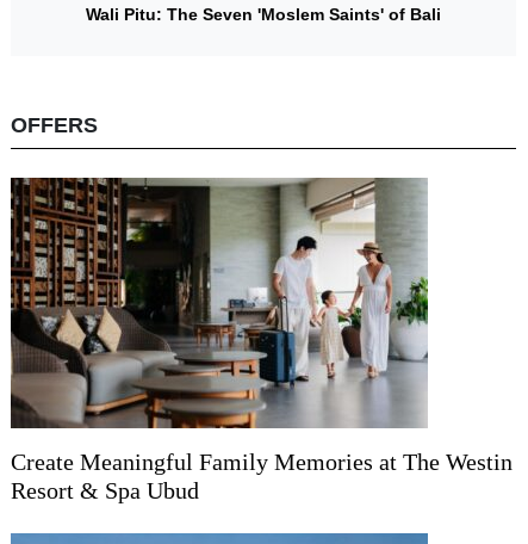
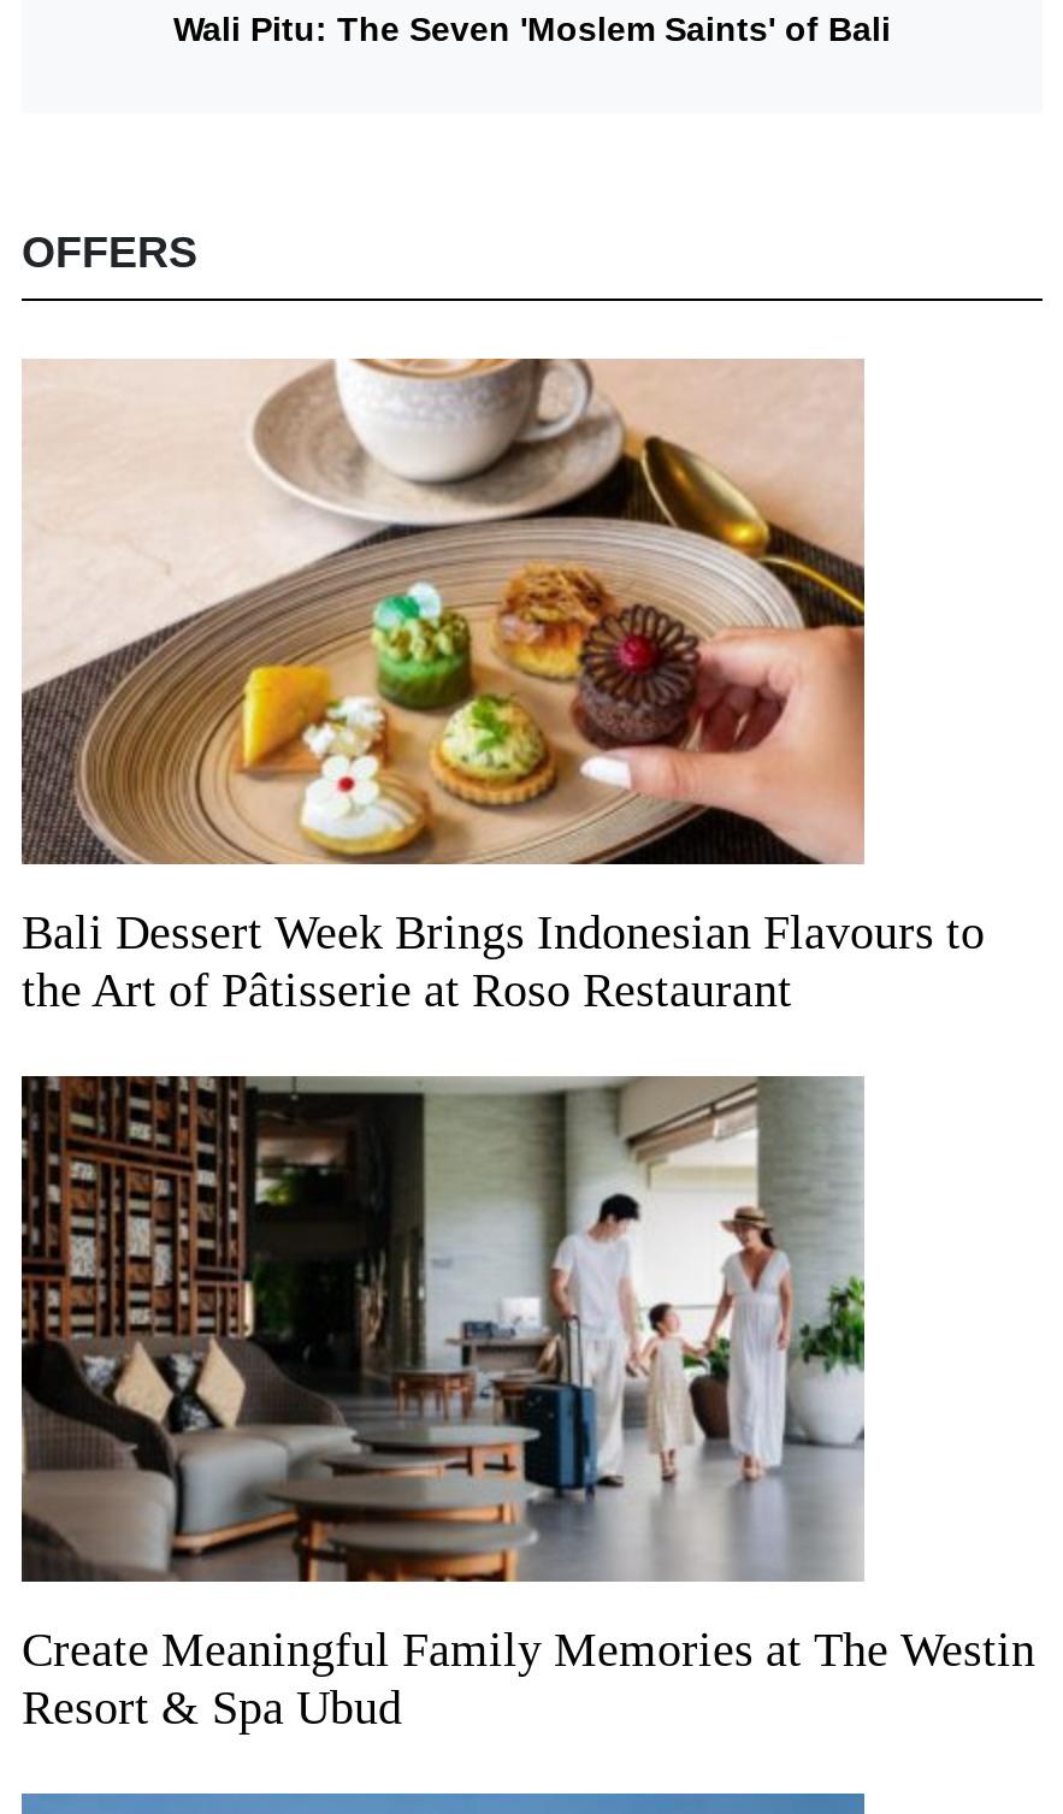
+ [image]
+ Bali Dessert Week Brings Indonesian Flavours to
+ the Art of Pâtisserie at Roso Restaurant
